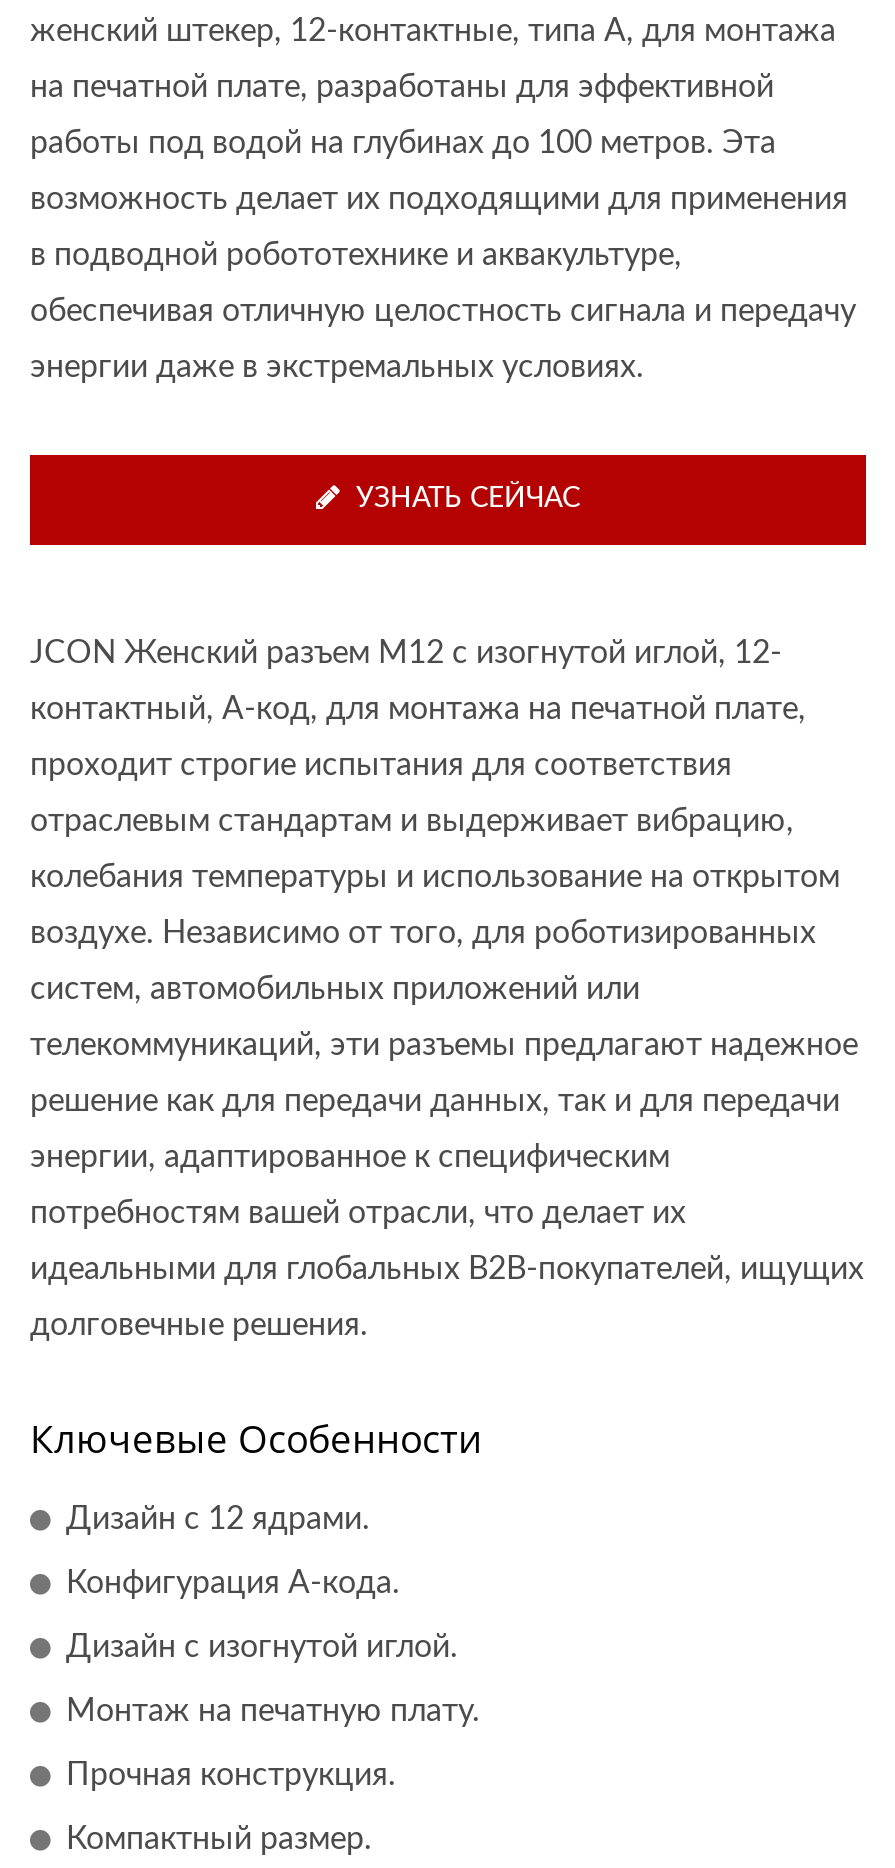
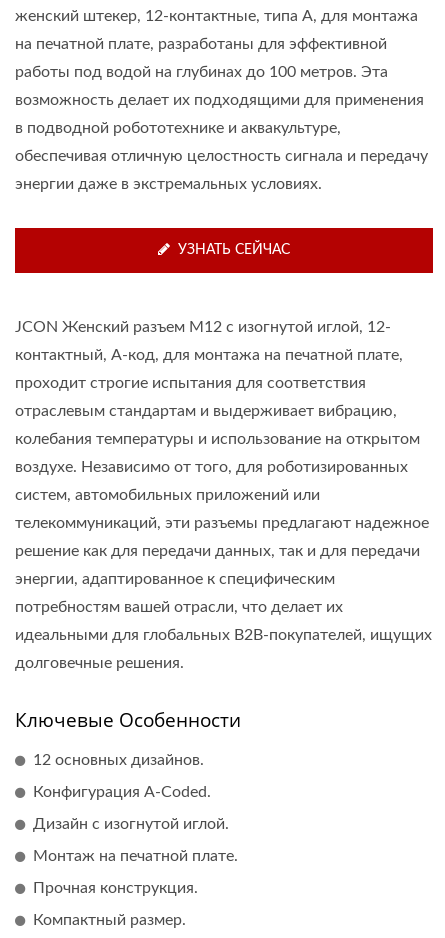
- Дизайн с 12 ядрами.
+ 12 основных дизайнов.

- Конфигурация A-кода.
+ Конфигурация A-Coded.

- Монтаж на печатную плату.
+ Монтаж на печатной плате.
